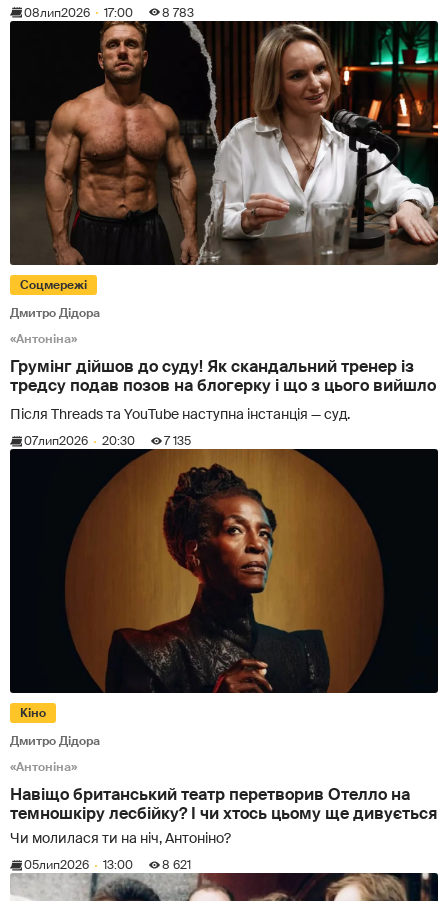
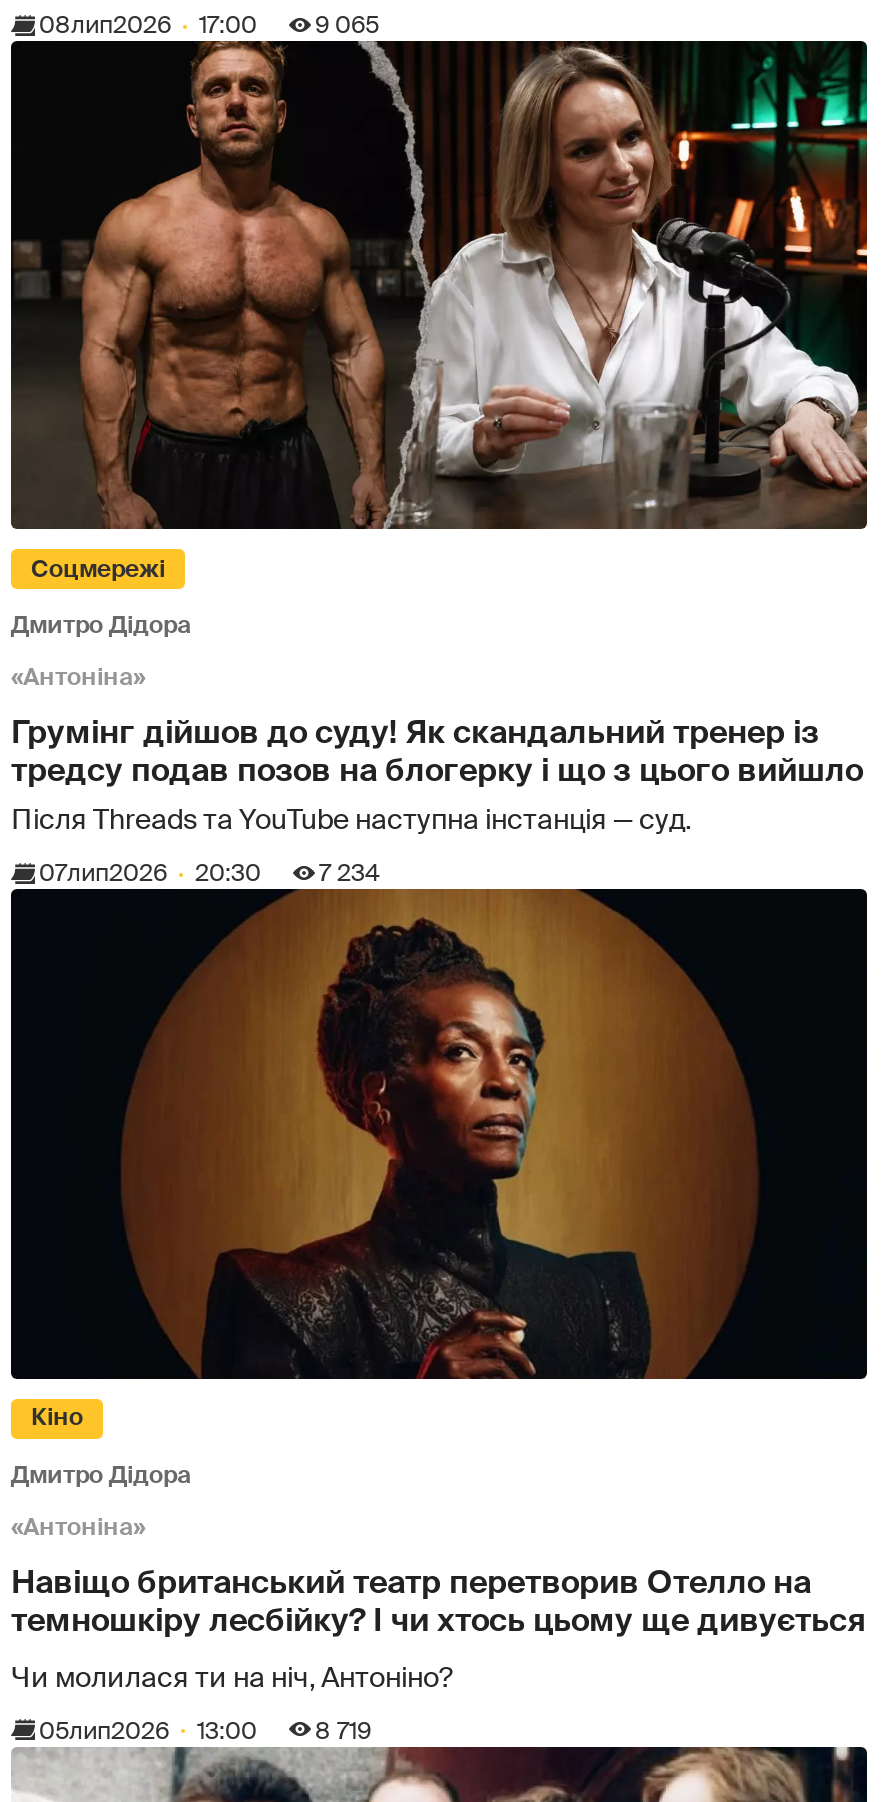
- 08лип2026 17:00 8 783
+ 08лип2026 17:00 9 065

- 07лип2026 20:30 7 135
+ 07лип2026 20:30 7 234

- 05лип2026 13:00 8 621
+ 05лип2026 13:00 8 719
